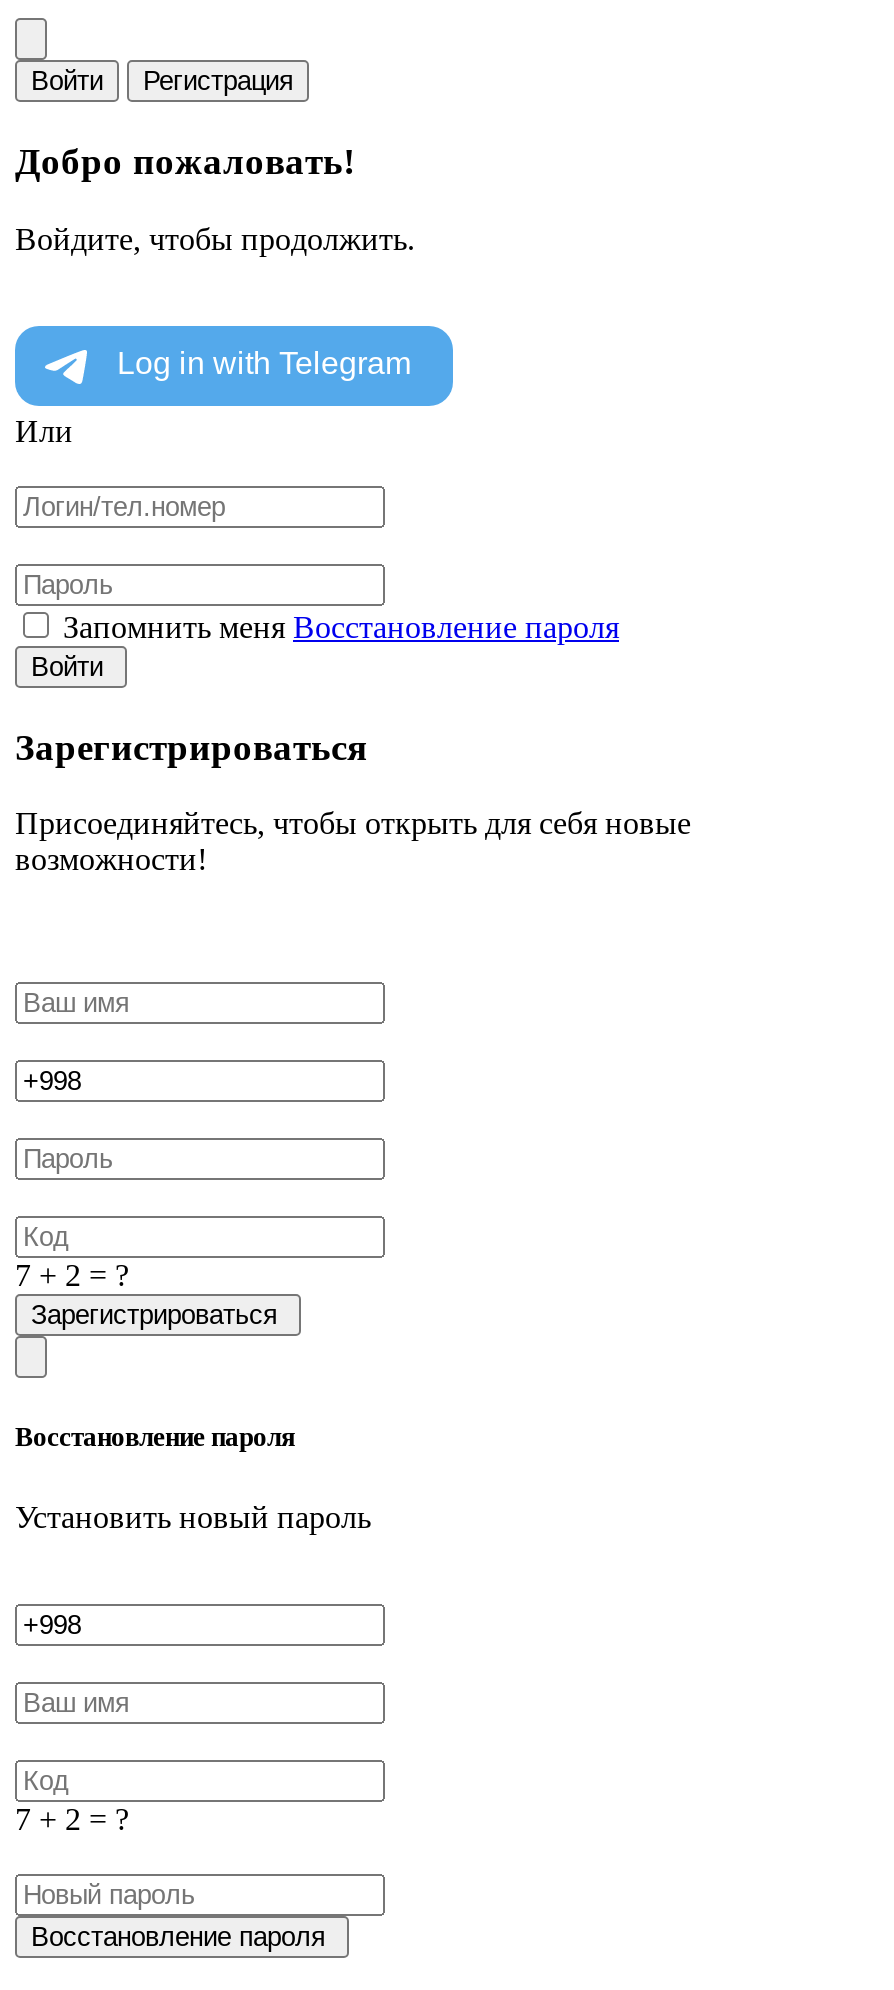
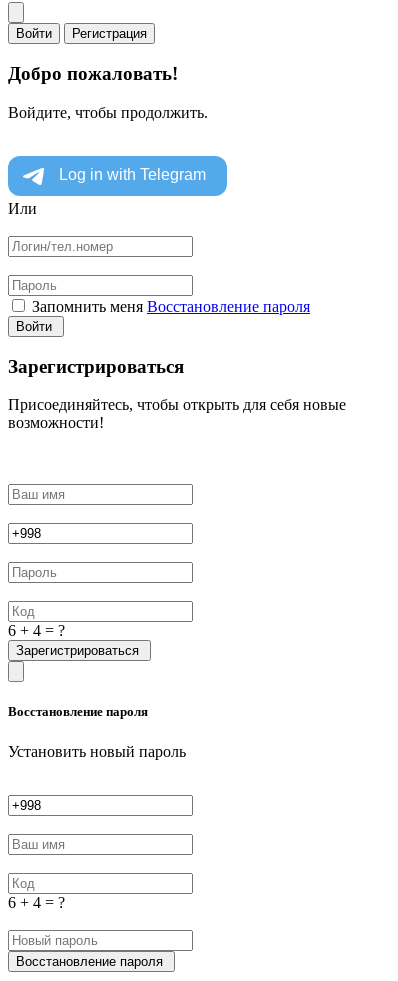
- 7 + 2 = ?
+ 6 + 4 = ?

- 7 + 2 = ?
+ 6 + 4 = ?
